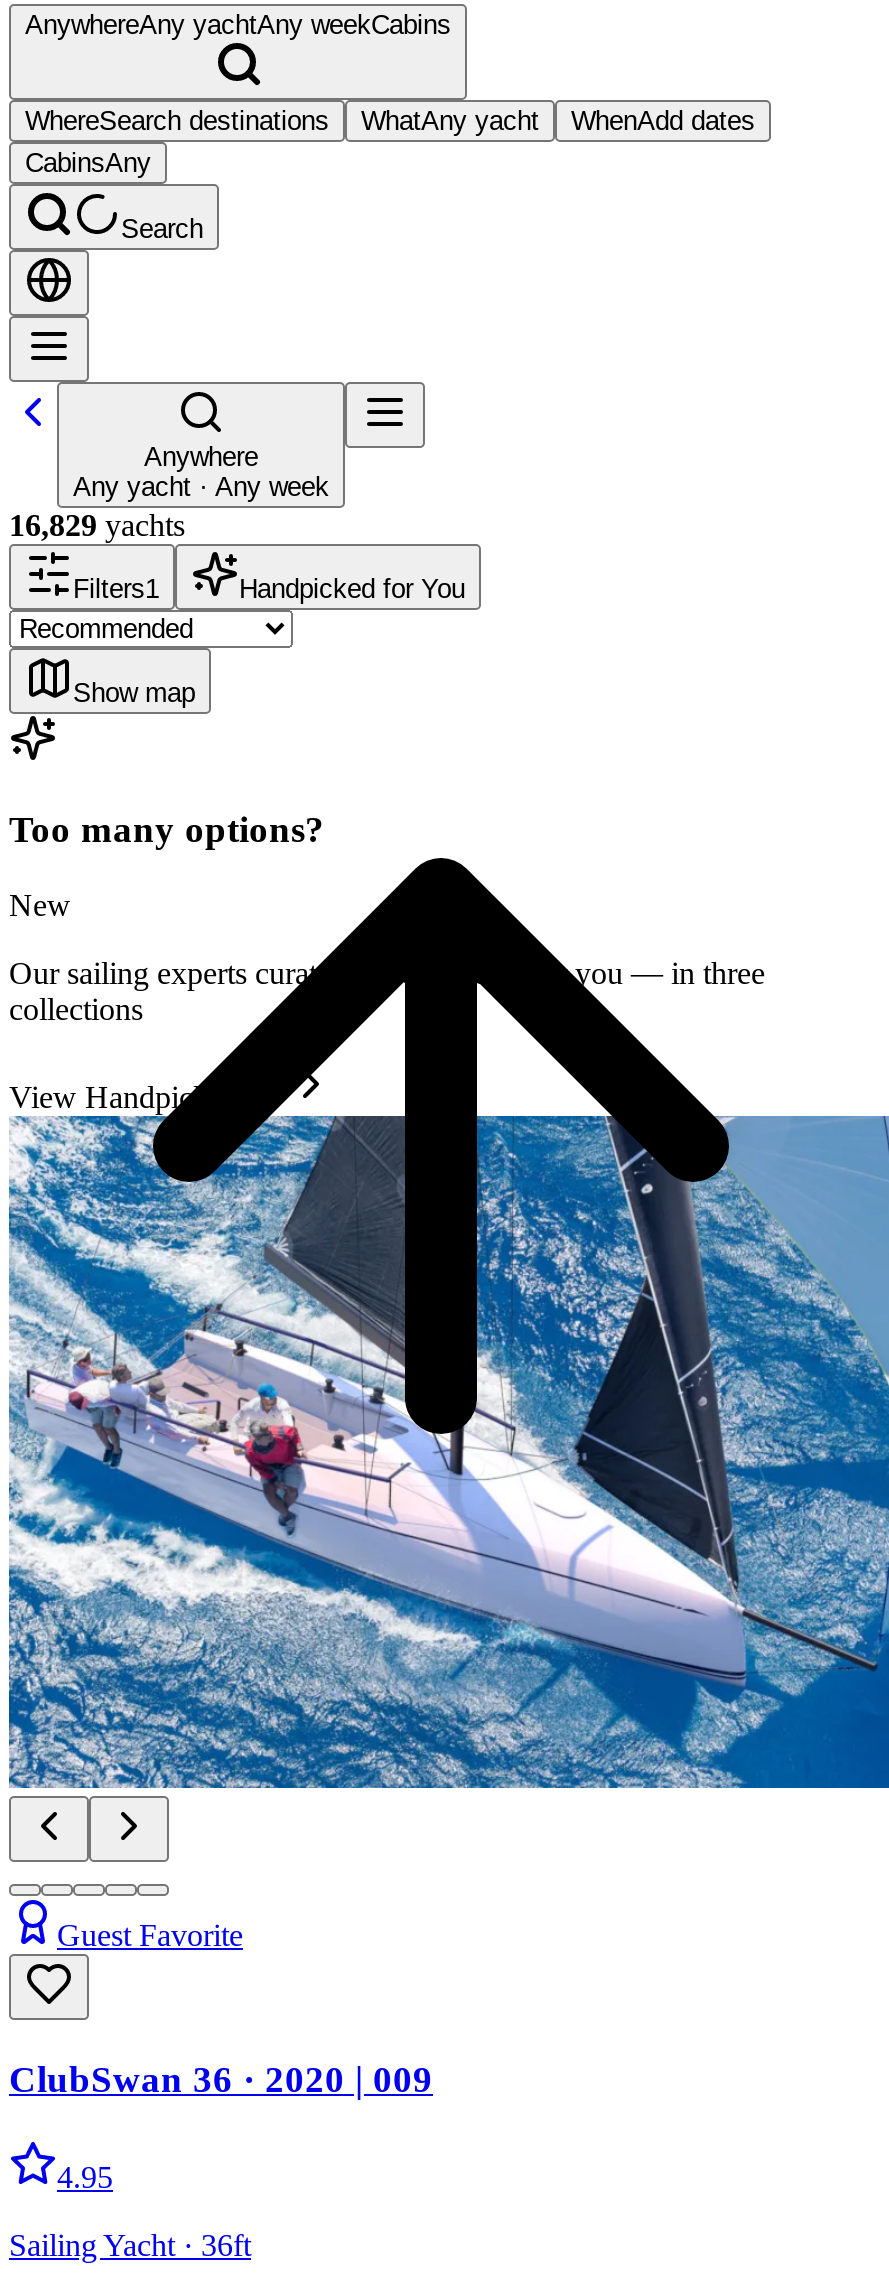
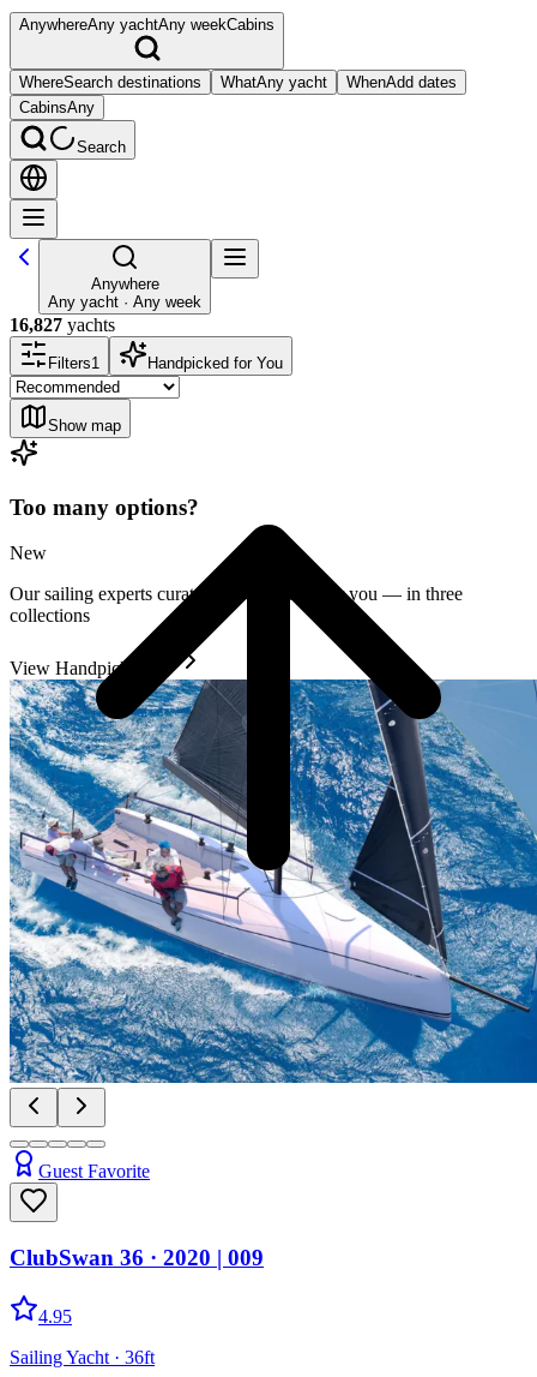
- 16,829 yachts
+ 16,827 yachts
